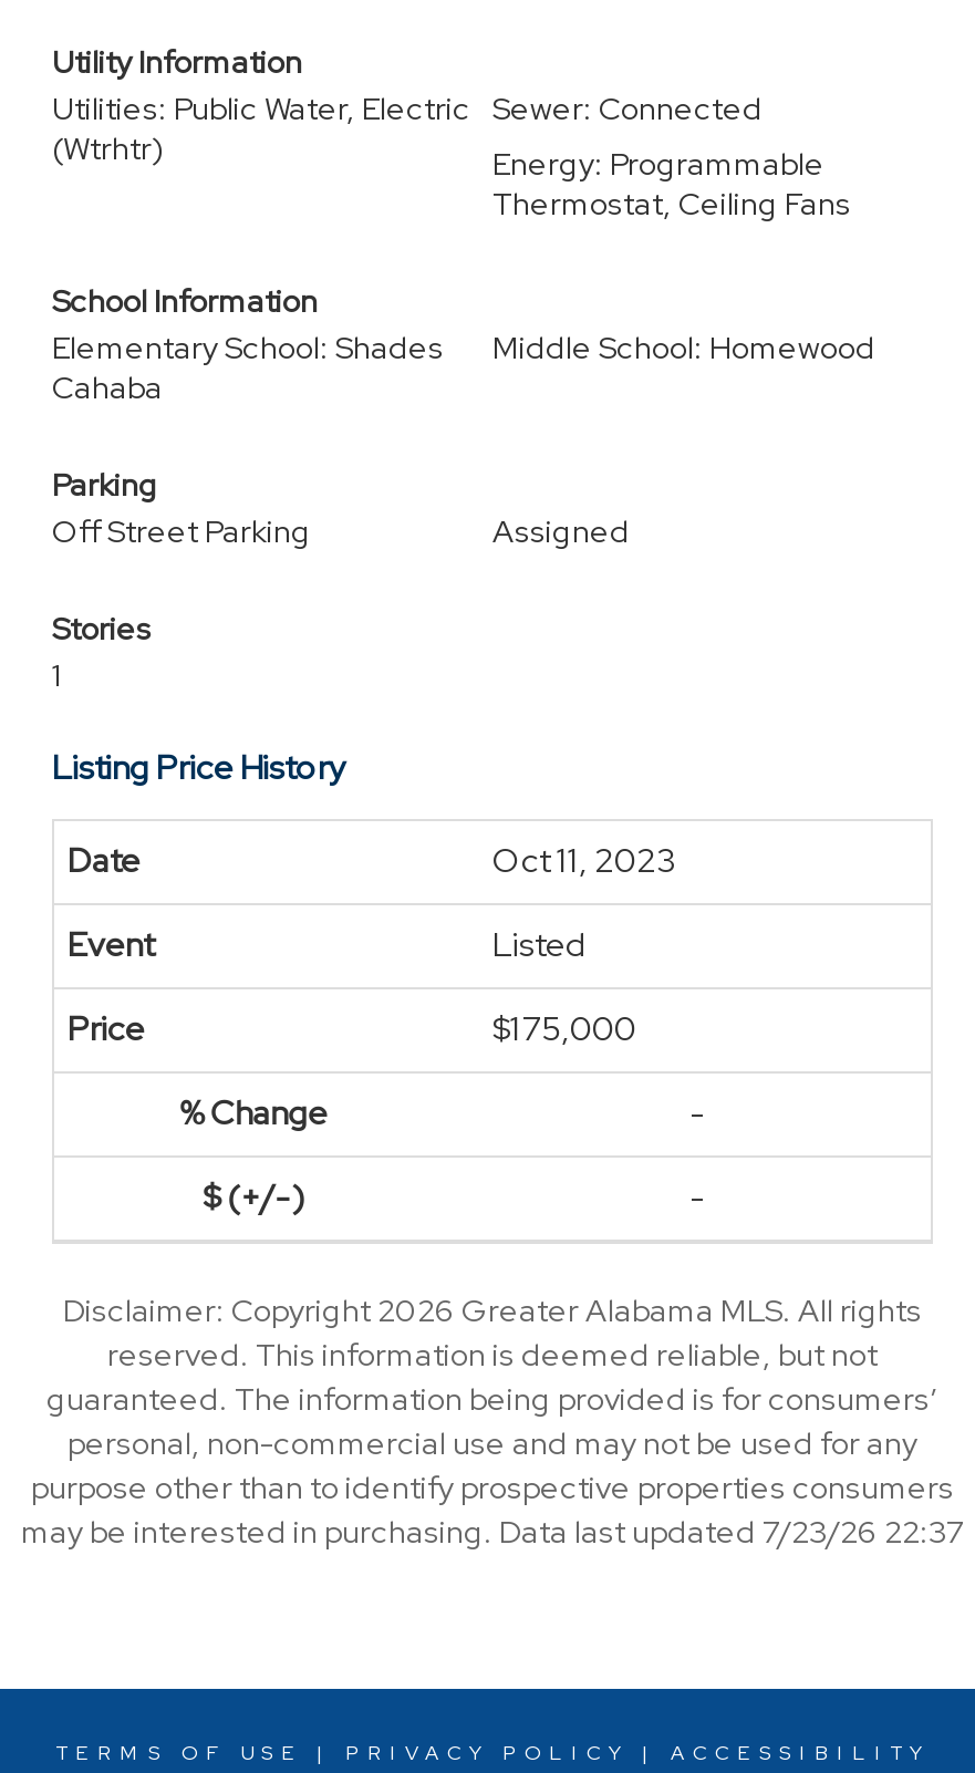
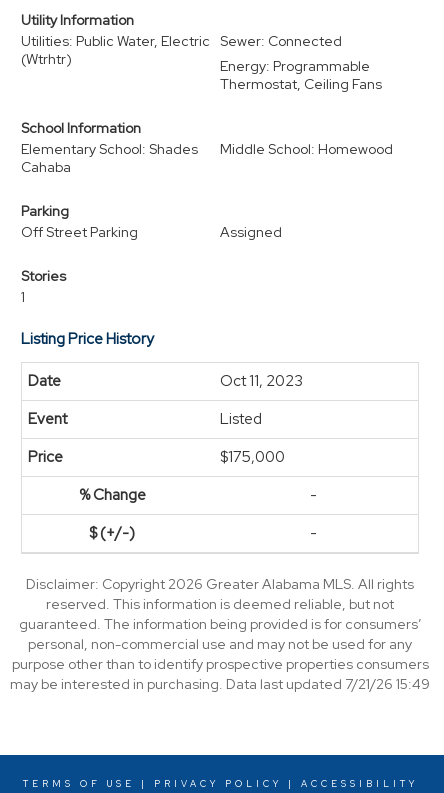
- may be interested in purchasing. Data last updated 7/23/26 22:37
+ may be interested in purchasing. Data last updated 7/21/26 15:49
